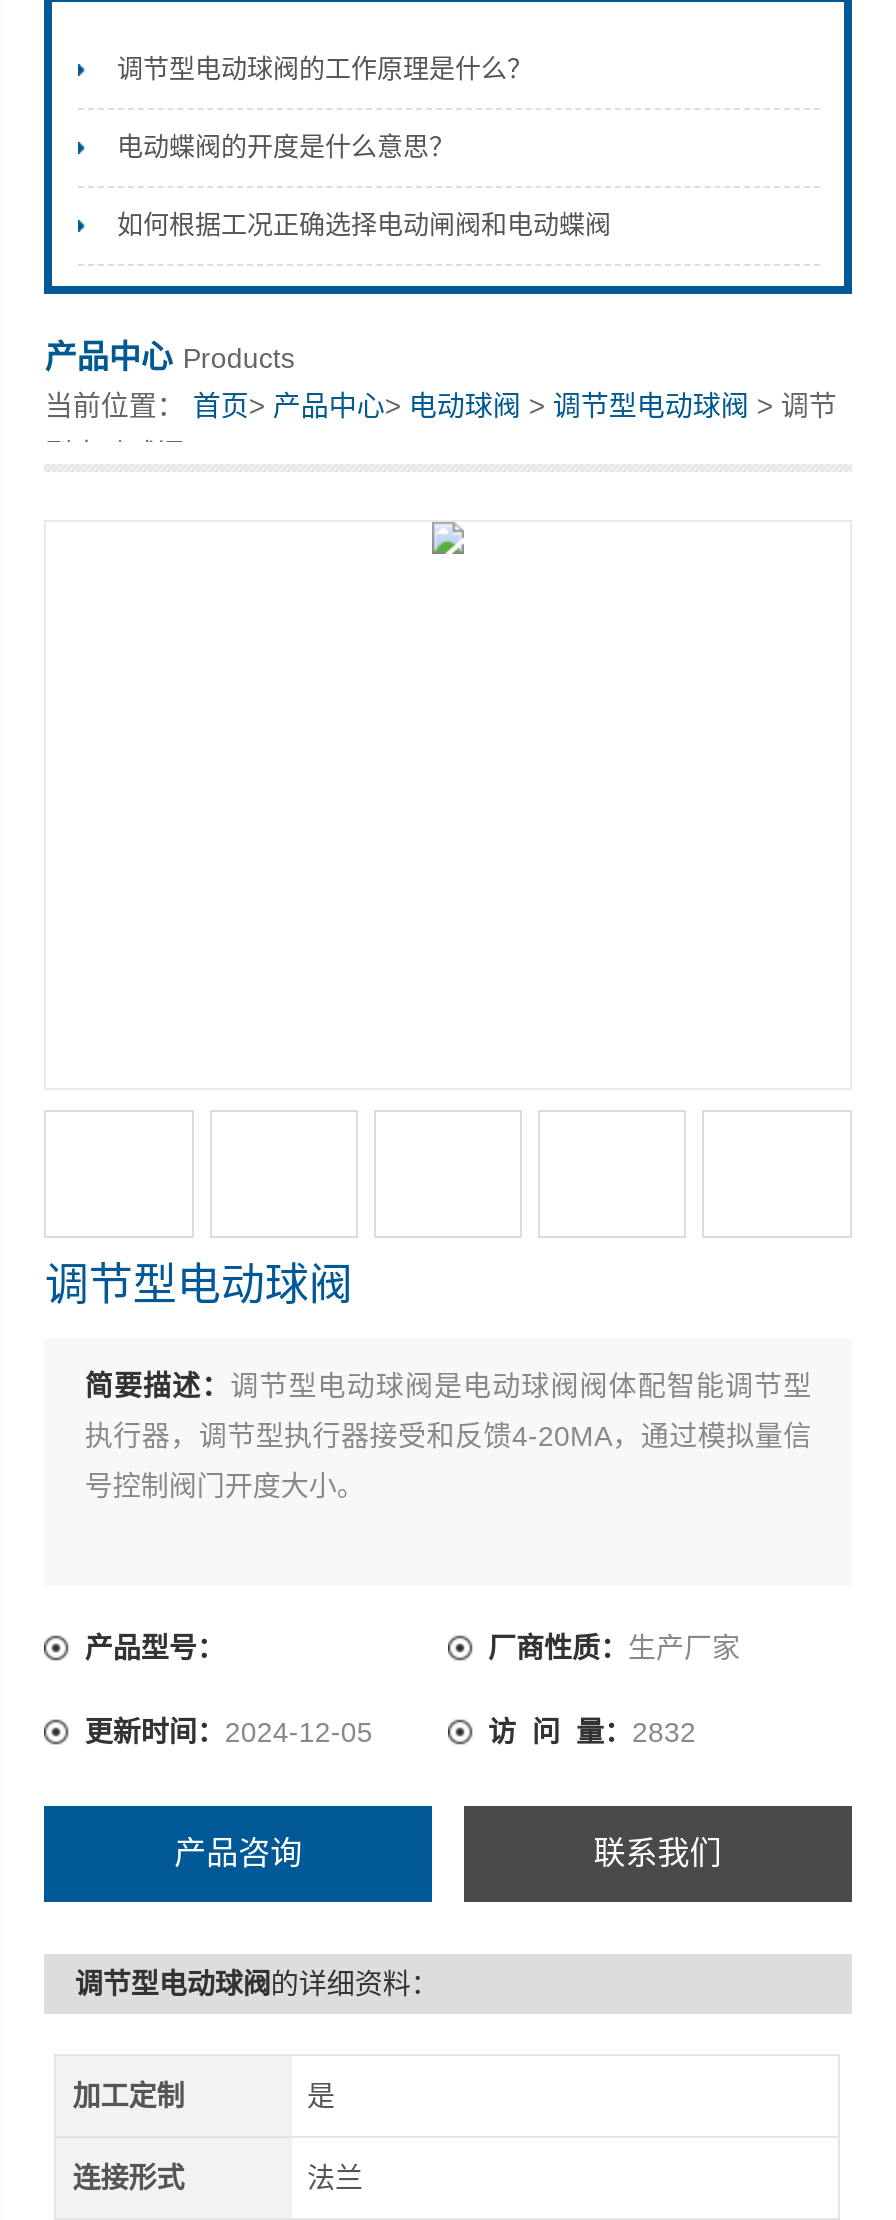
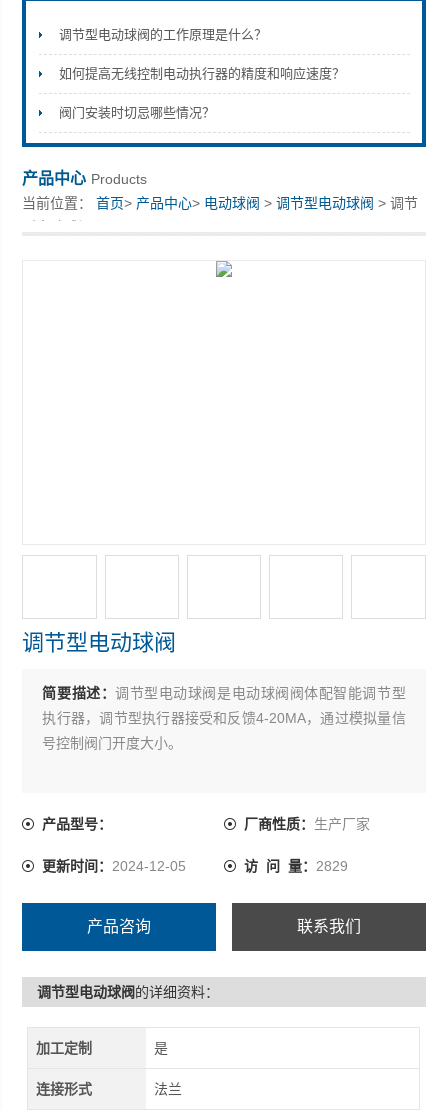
- 电动蝶阀的开度是什么意思？
+ 如何提高无线控制电动执行器的精度和响应速度？

- 如何根据工况正确选择电动闸阀和电动蝶阀
+ 阀门安装时切忌哪些情况？

- 访 问 量：2832
+ 访 问 量：2829
